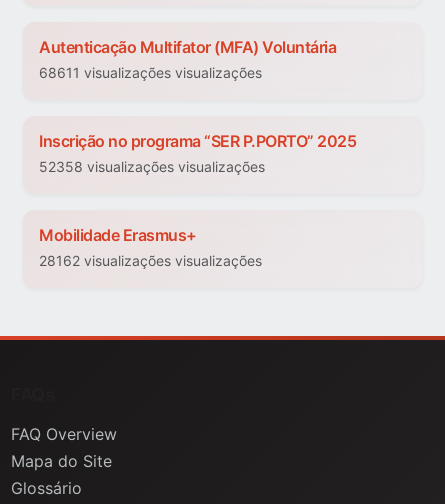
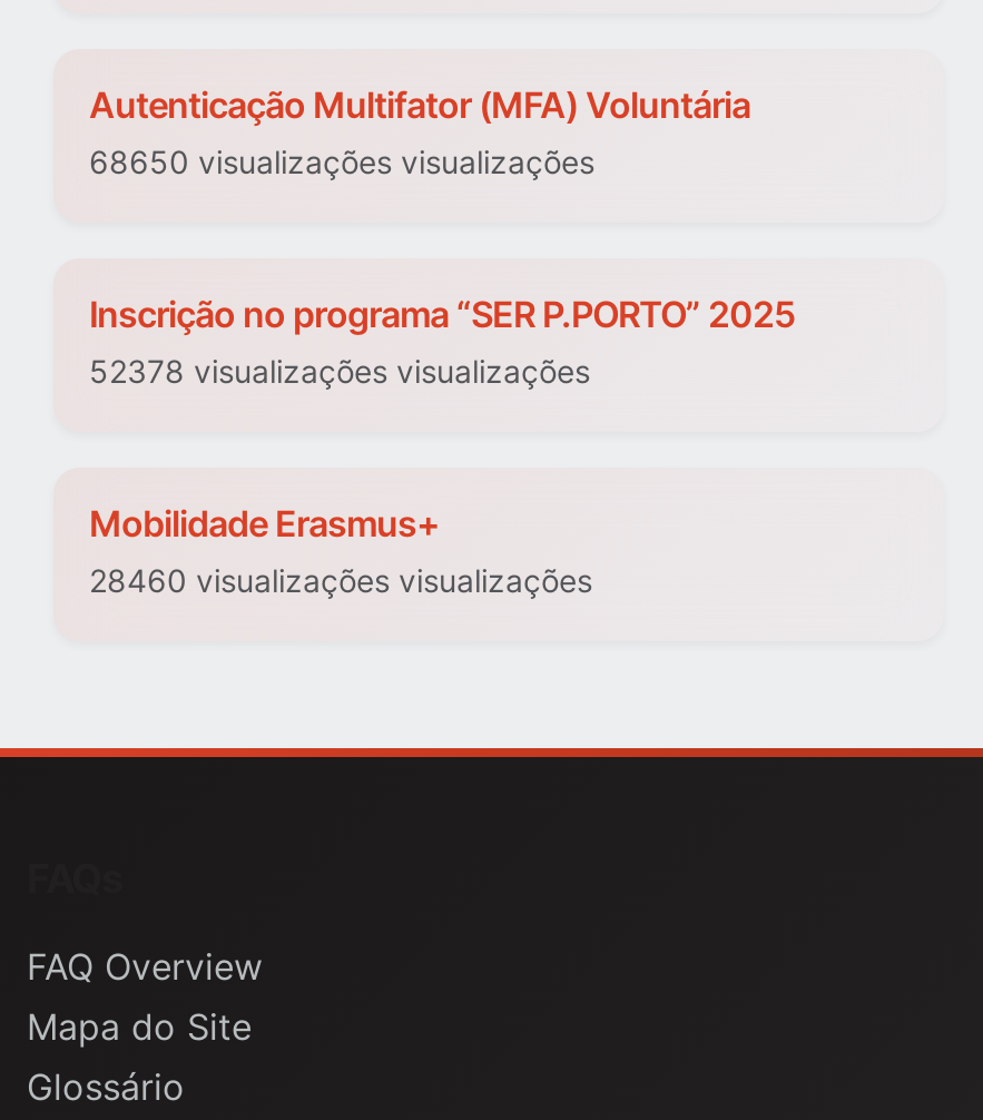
- 68611 visualizações visualizações
+ 68650 visualizações visualizações

- 52358 visualizações visualizações
+ 52378 visualizações visualizações

- 28162 visualizações visualizações
+ 28460 visualizações visualizações
